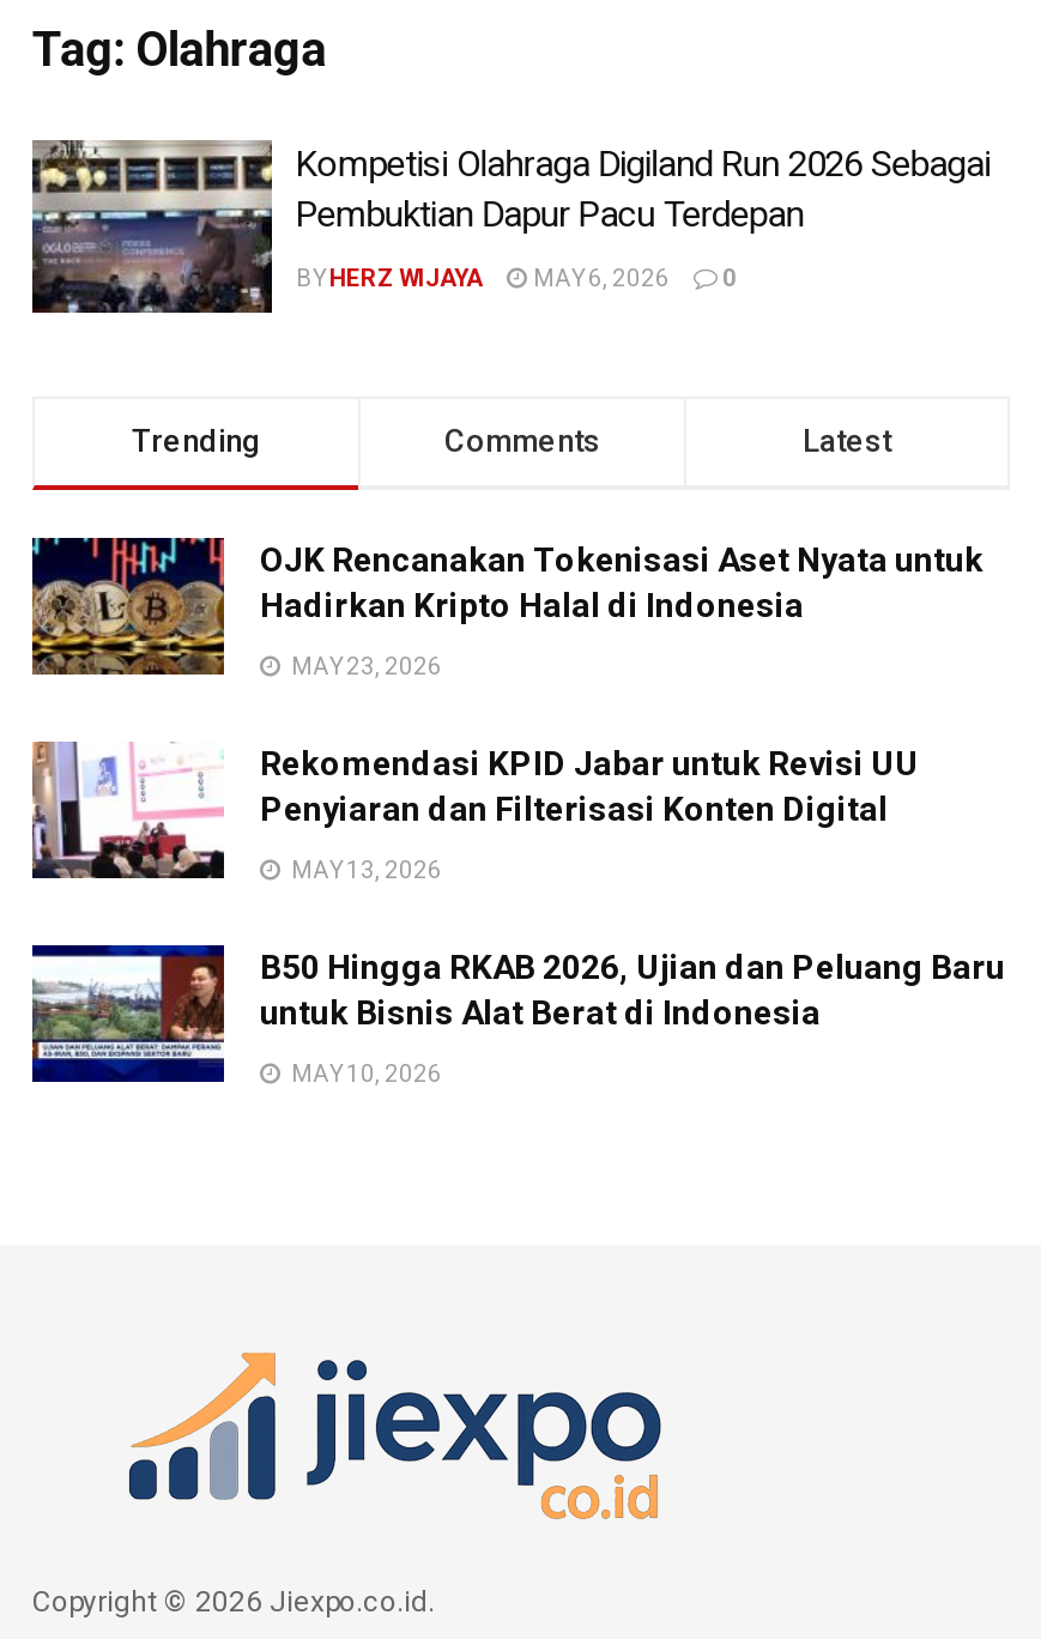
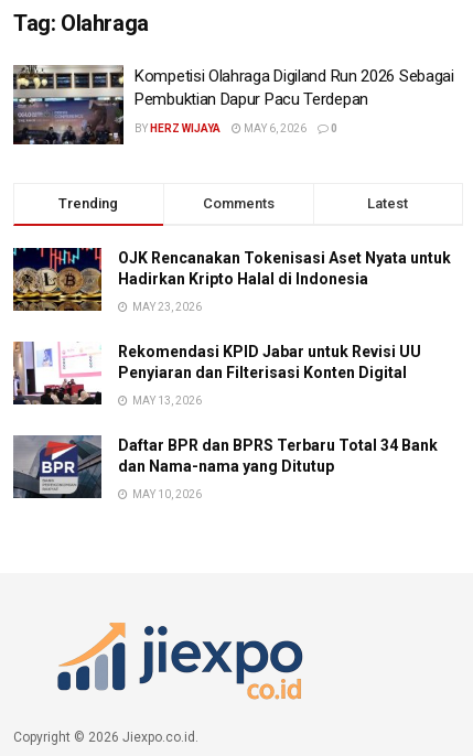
- [image]
- B50 Hingga RKAB 2026, Ujian dan Peluang Baru
- untuk Bisnis Alat Berat di Indonesia
+ [image]
+ Daftar BPR dan BPRS Terbaru Total 34 Bank
+ dan Nama-nama yang Ditutup
